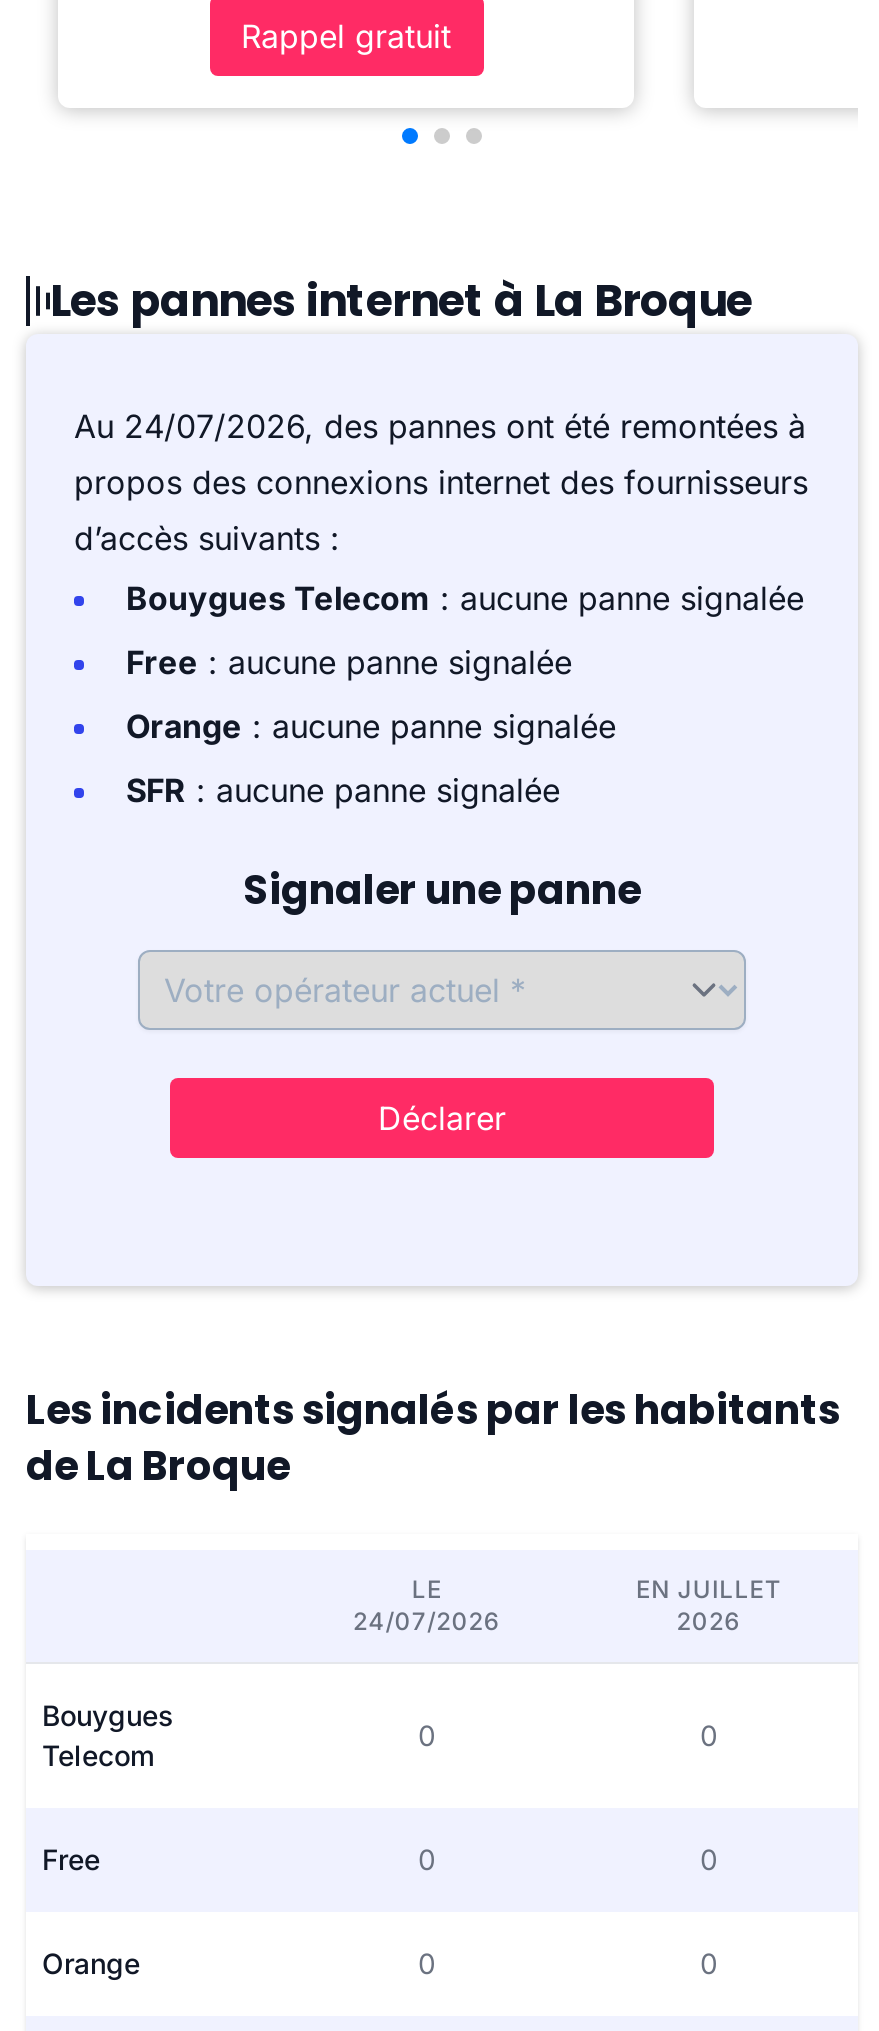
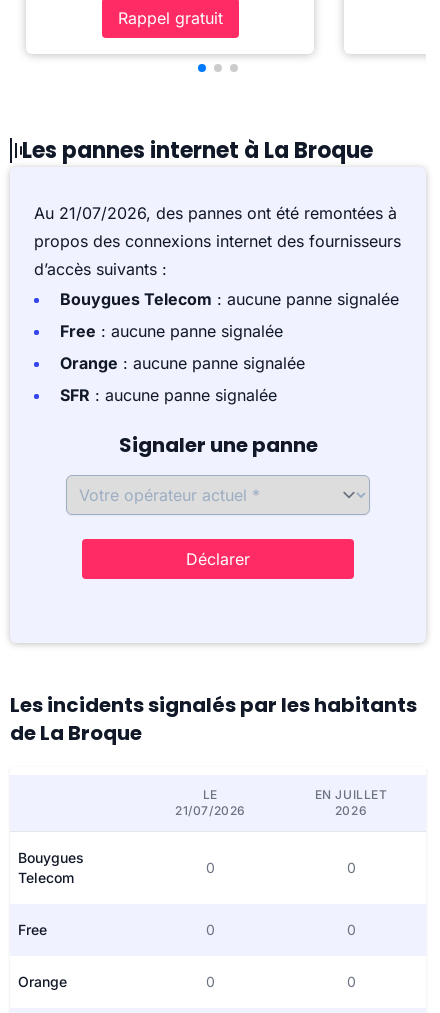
- Au 24/07/2026, des pannes ont été remontées à
+ Au 21/07/2026, des pannes ont été remontées à

- 24/07/2026
+ 21/07/2026
